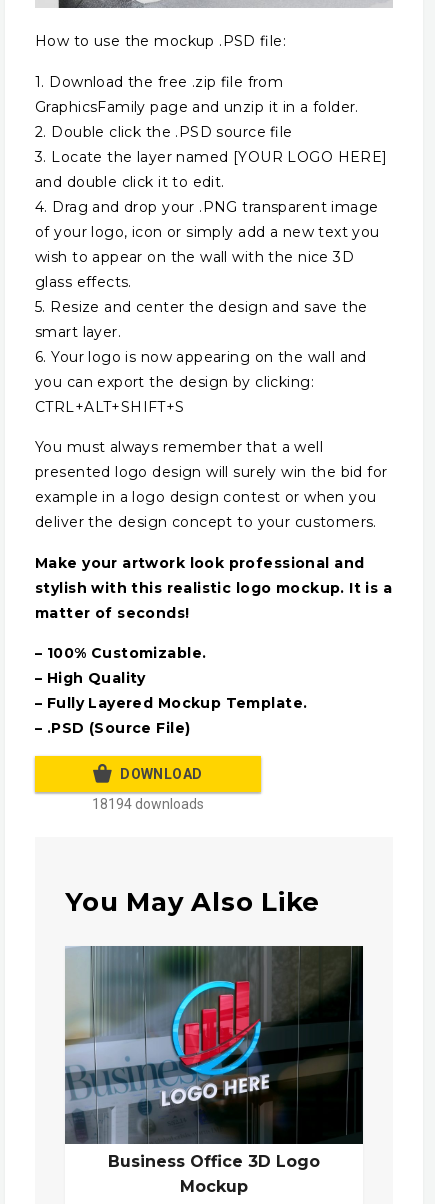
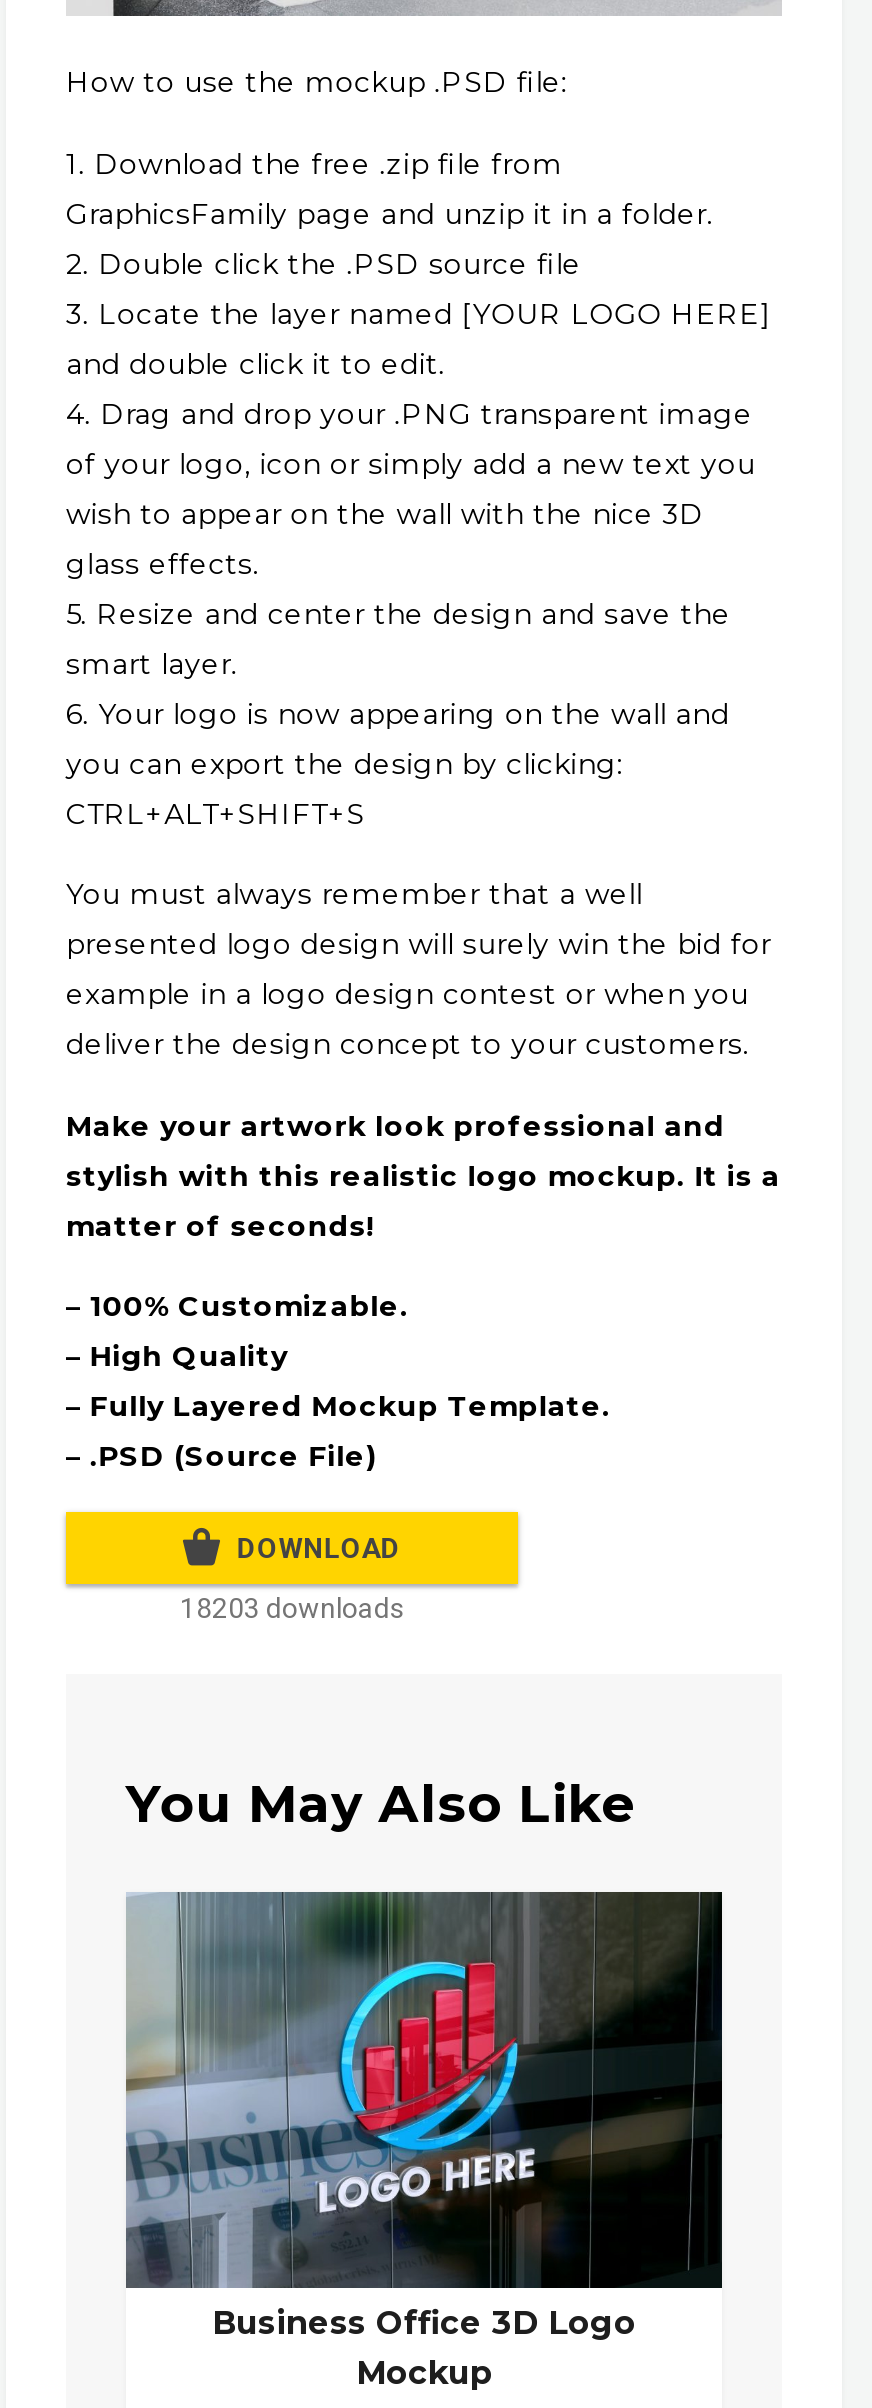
- 18194 downloads
+ 18203 downloads
